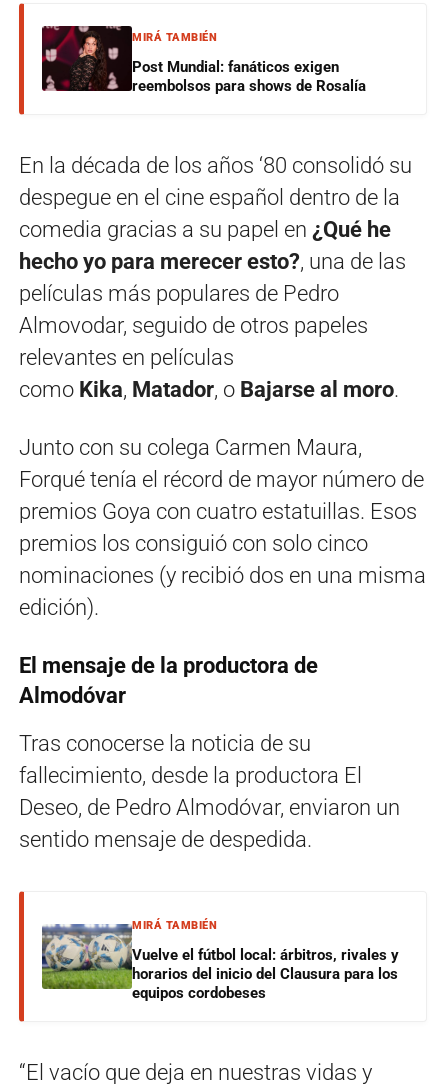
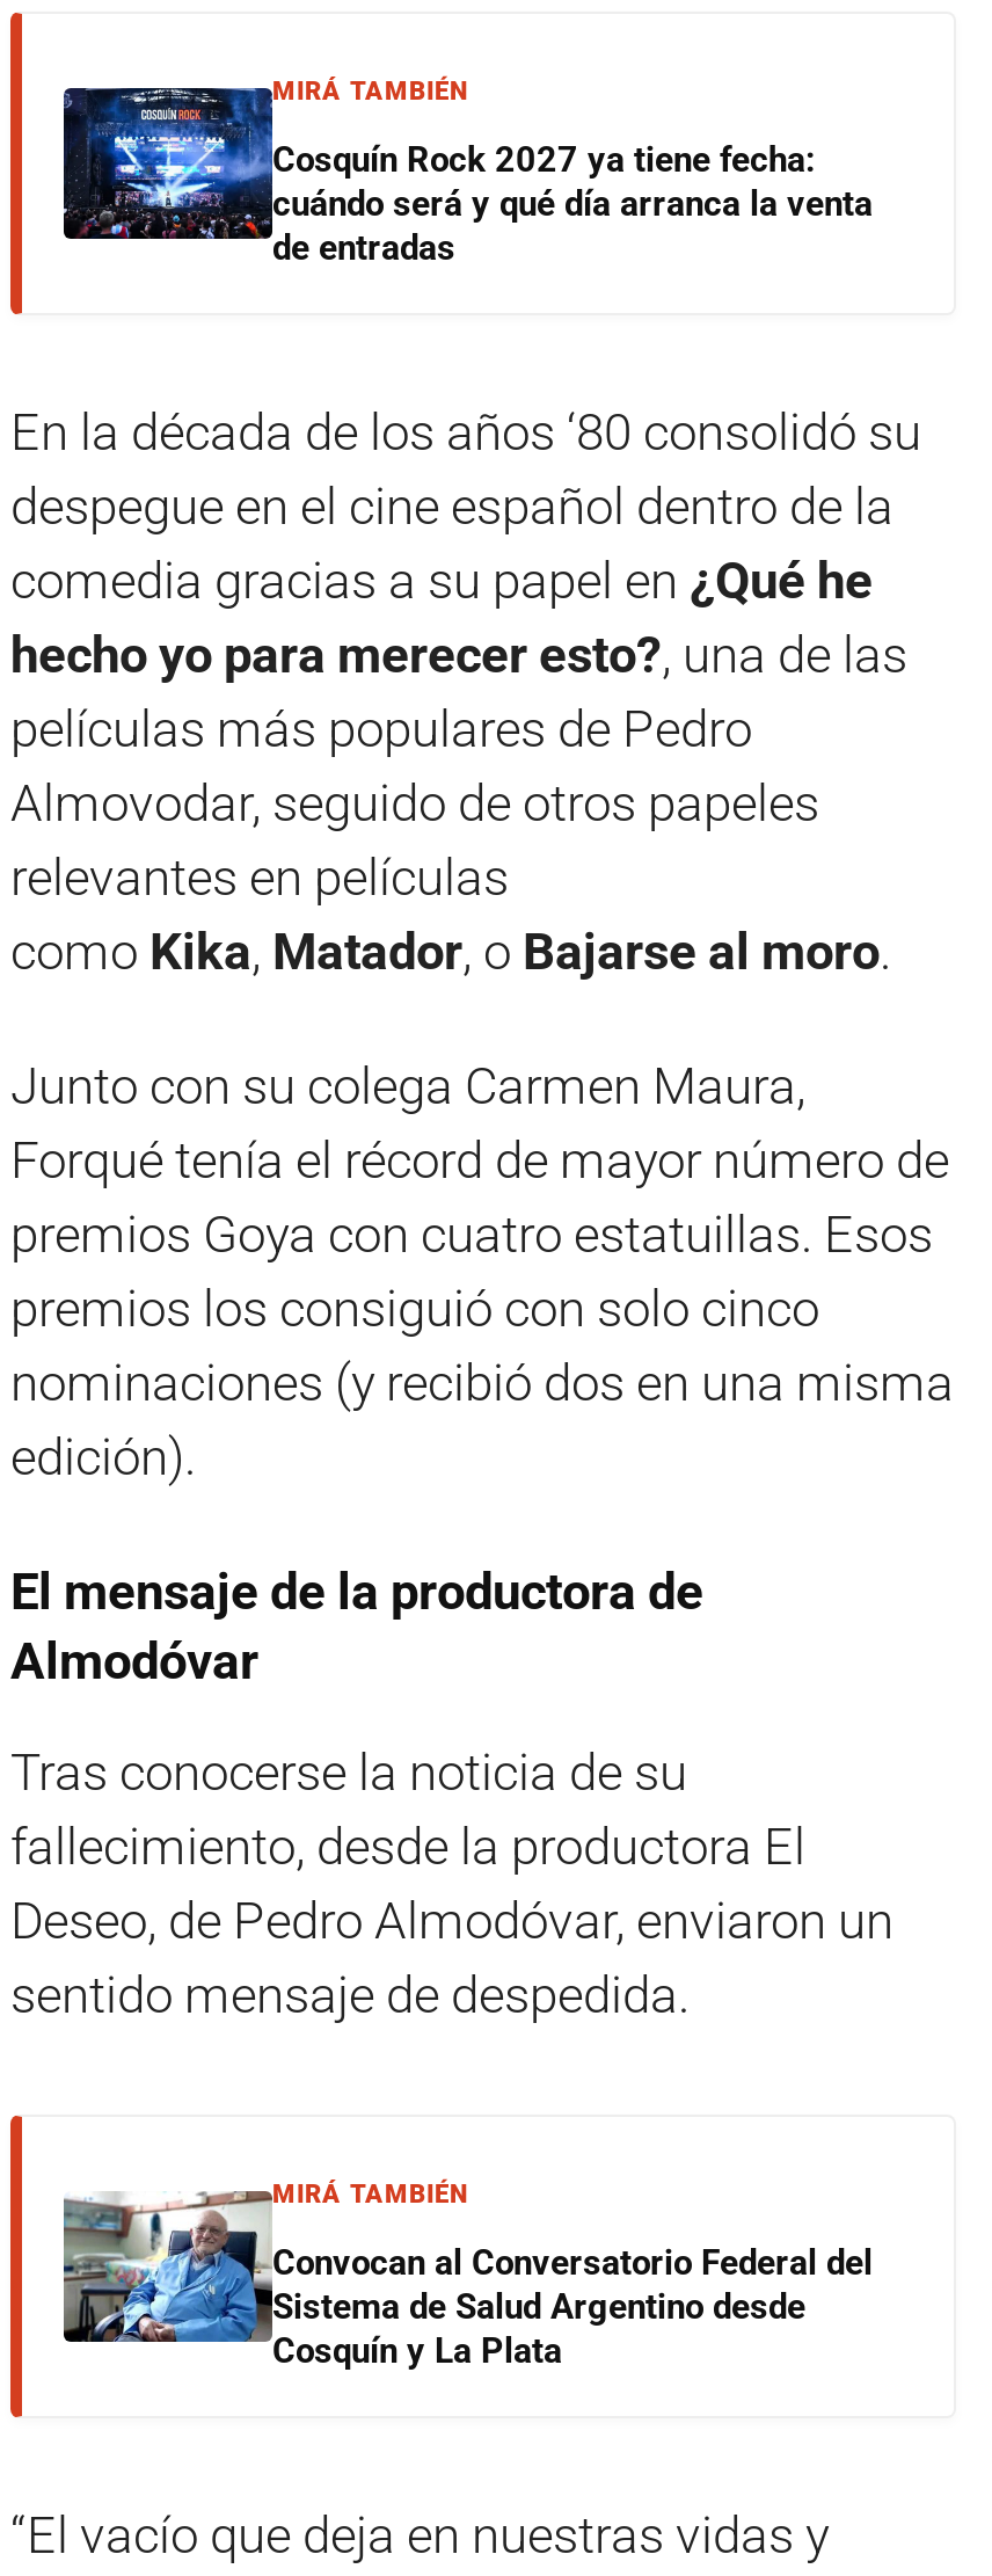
- [image]
- Post Mundial: fanáticos exigen
- reembolsos para shows de Rosalía
+ [image]
+ Cosquín Rock 2027 ya tiene fecha:
+ cuándo será y qué día arranca la venta
+ de entradas

- [image]
- Vuelve el fútbol local: árbitros, rivales y
- horarios del inicio del Clausura para los
- equipos cordobeses
+ [image]
+ Convocan al Conversatorio Federal del
+ Sistema de Salud Argentino desde
+ Cosquín y La Plata
